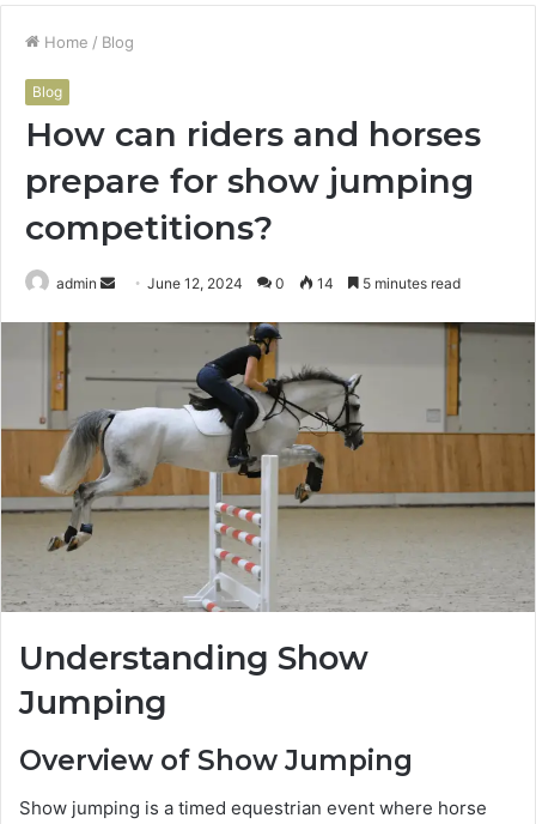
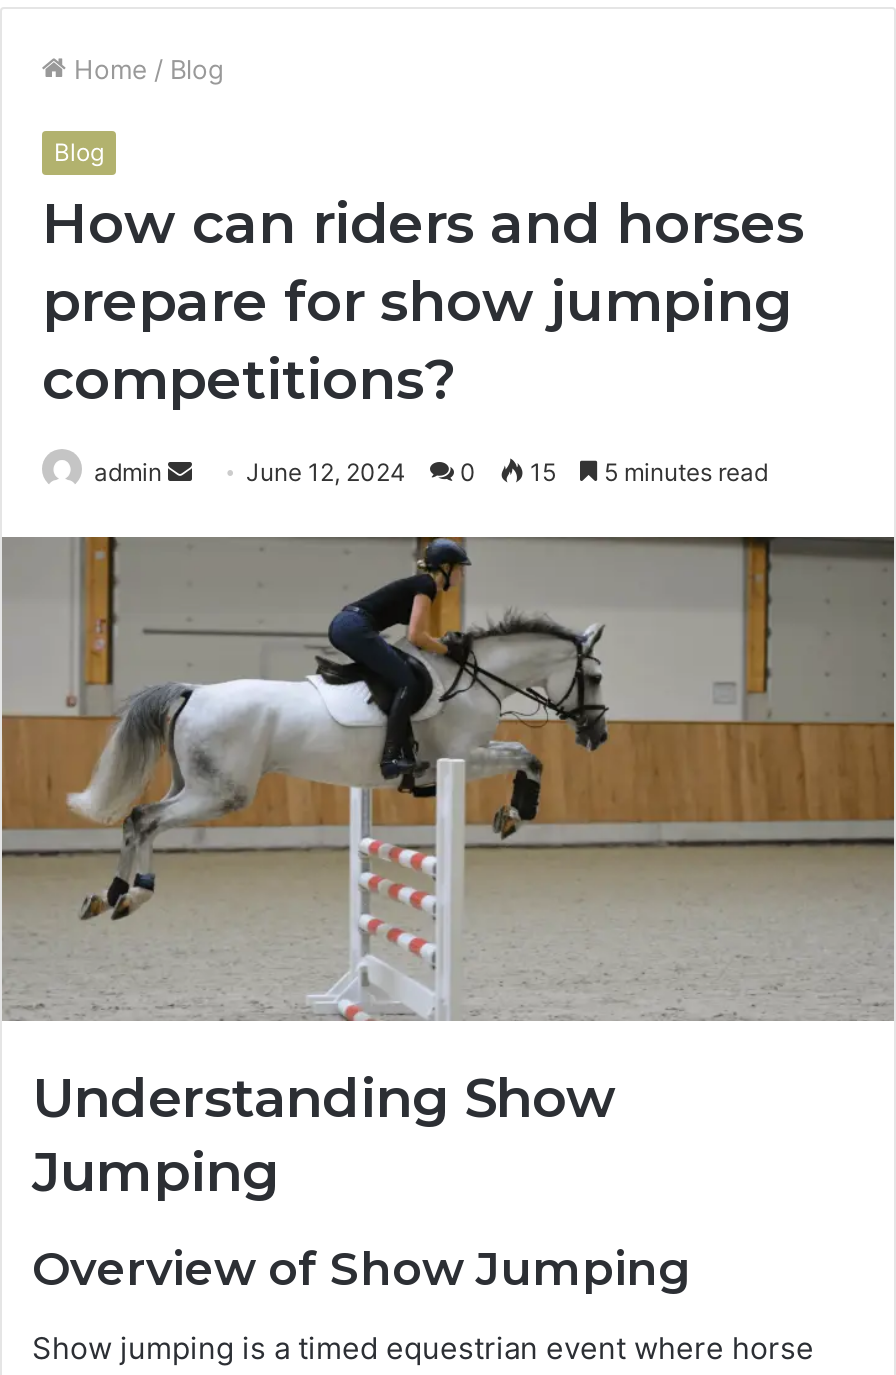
- 14
+ 15
